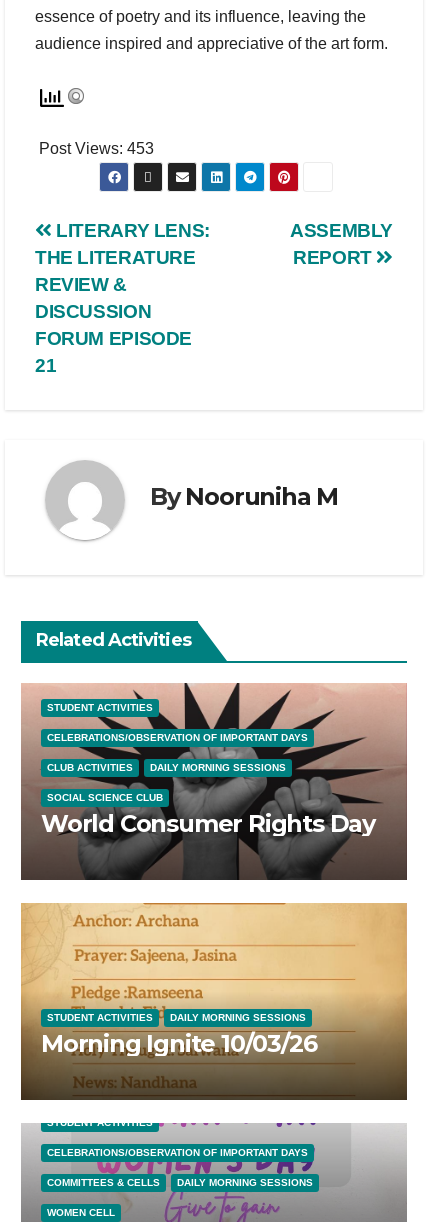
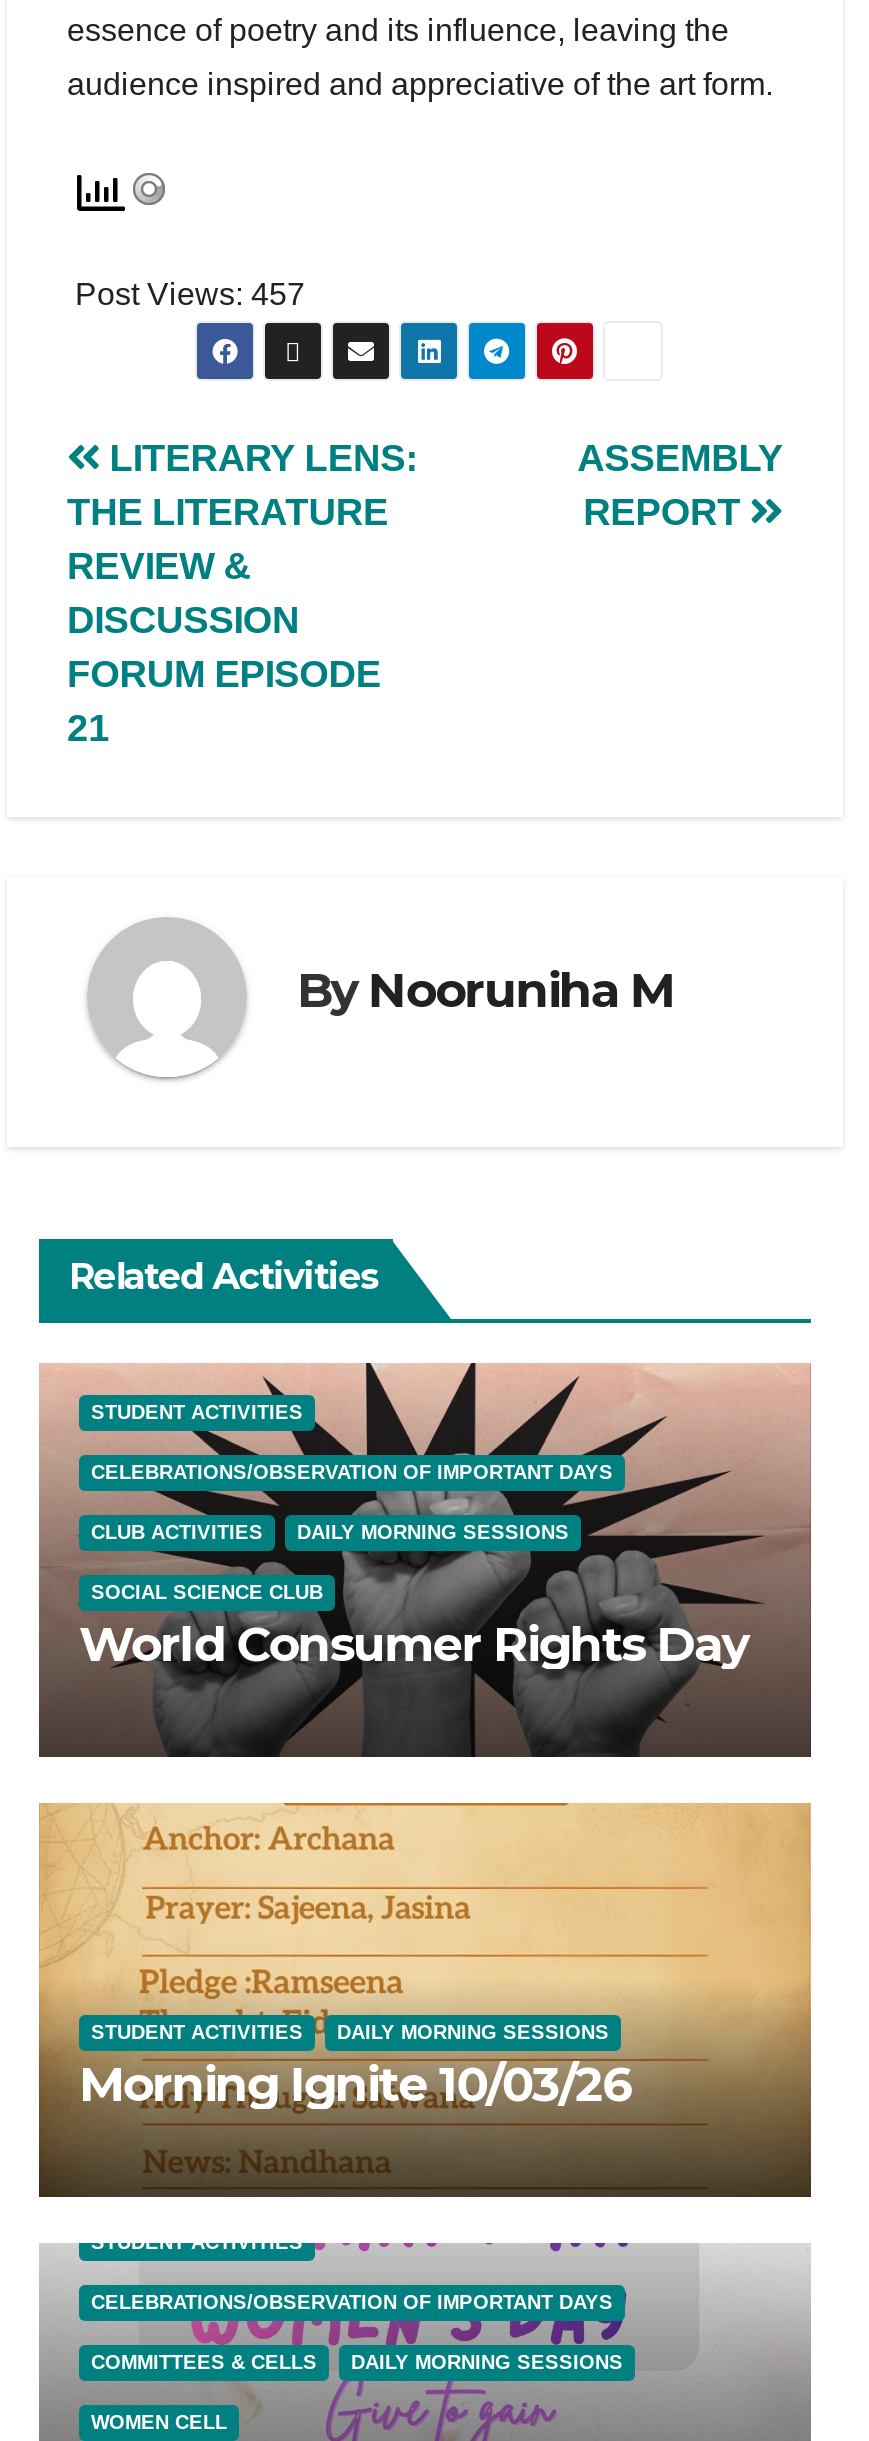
- Post Views: 453
+ Post Views: 457
